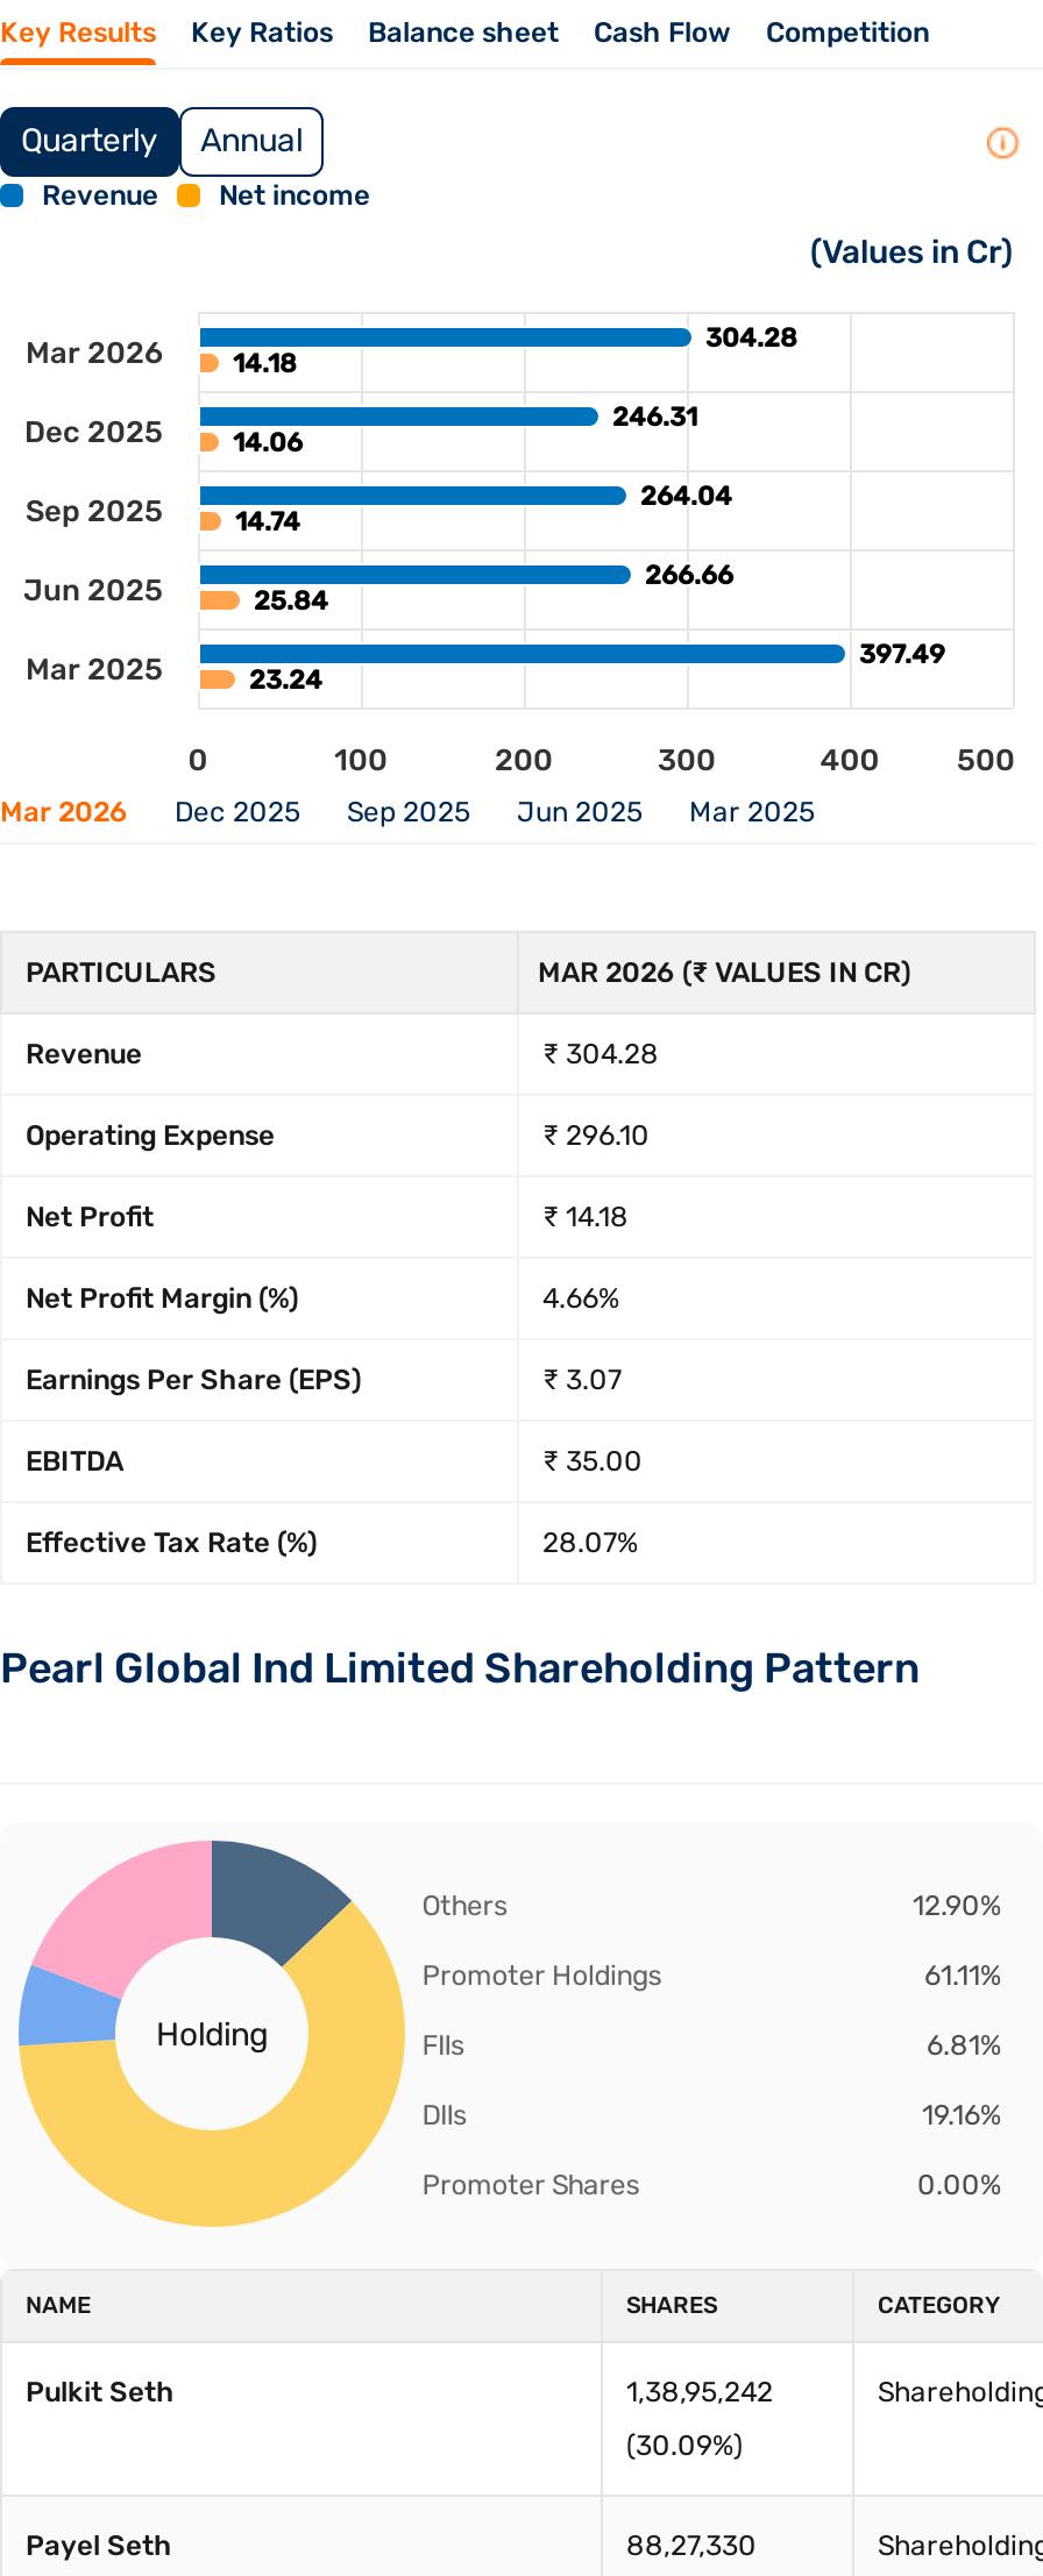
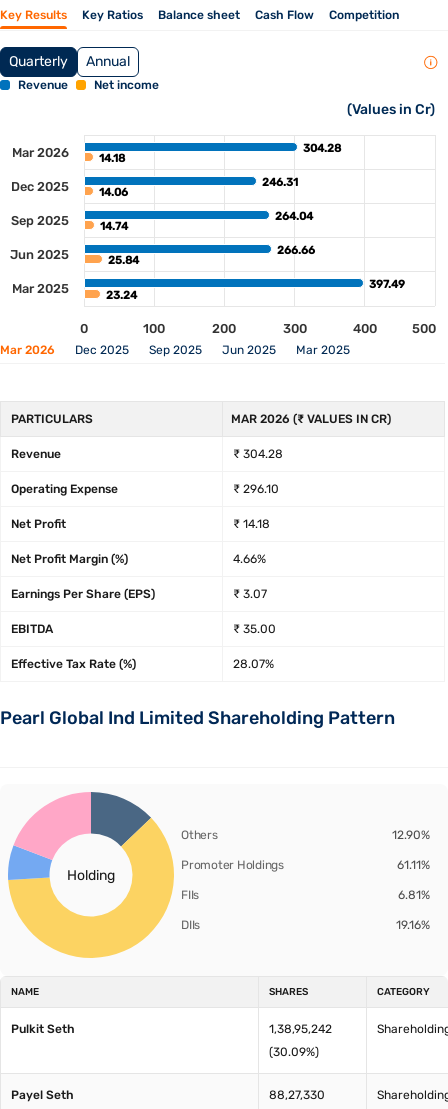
- Promoter Shares
- 0.00%
